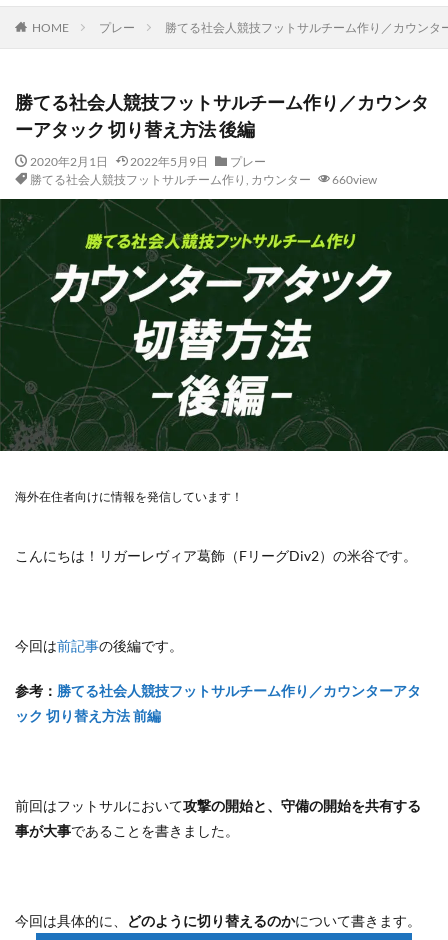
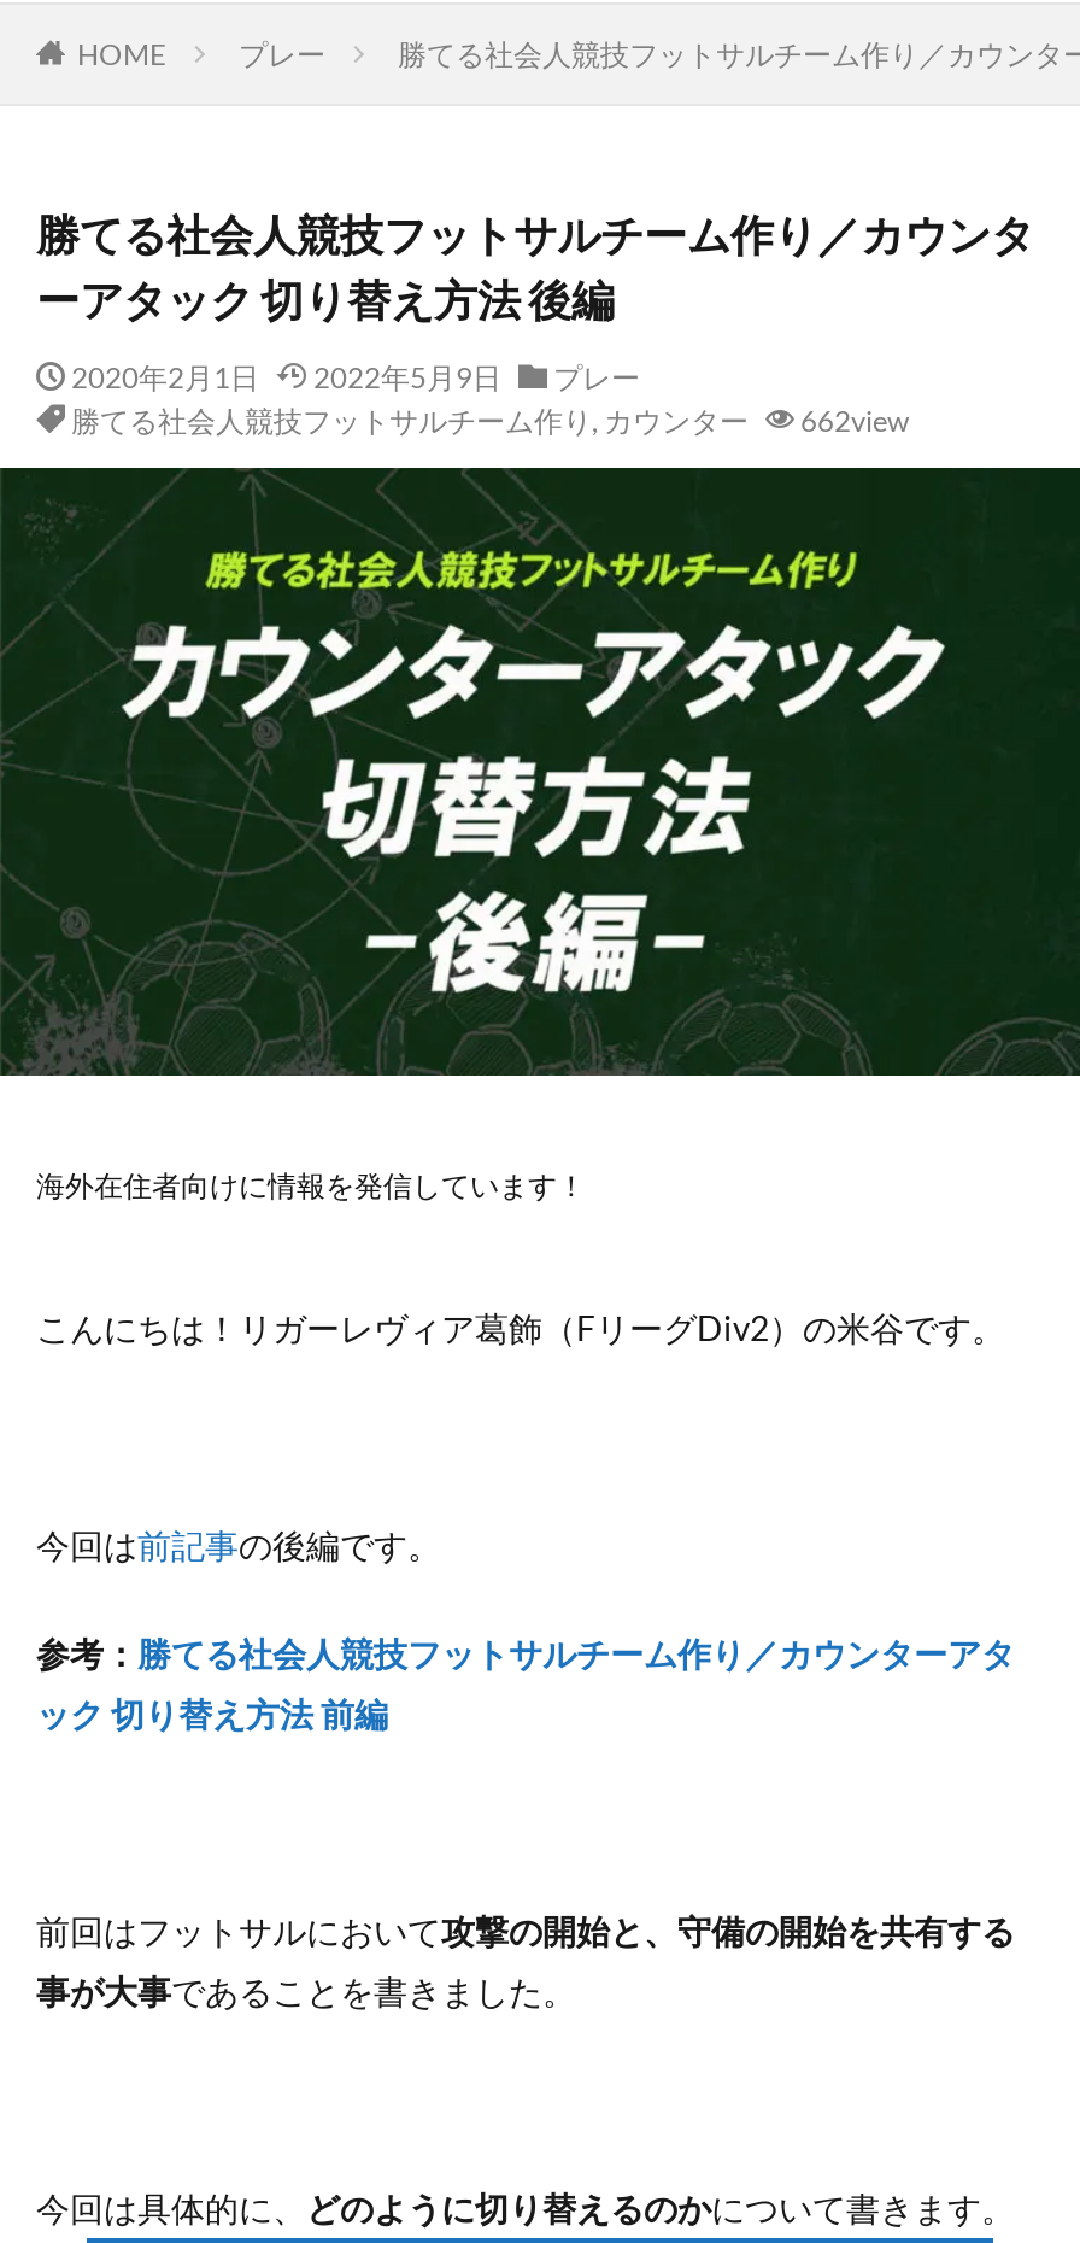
- 勝てる社会人競技フットサルチーム作り,カウンター 660view
+ 勝てる社会人競技フットサルチーム作り,カウンター 662view
